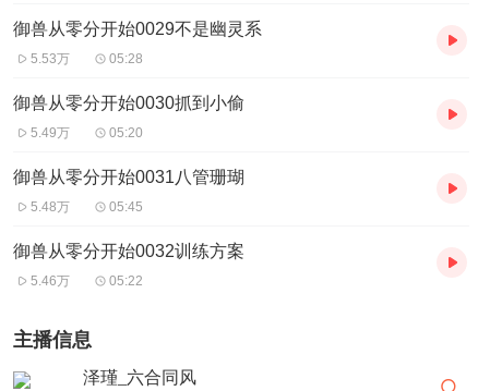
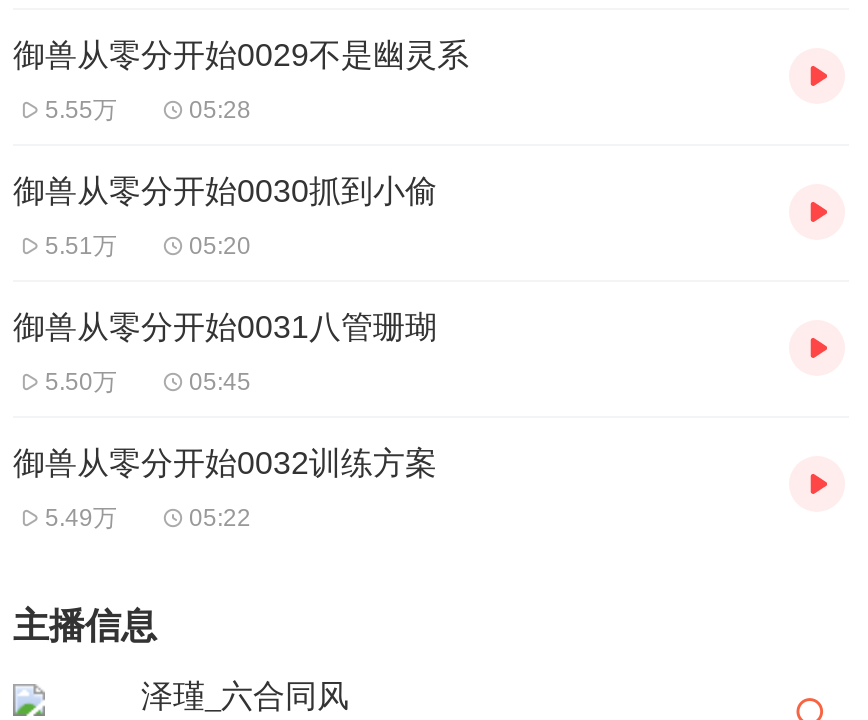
- 5.53万
+ 5.55万

- 5.49万
+ 5.51万

- 5.48万
+ 5.50万

- 5.46万
+ 5.49万
